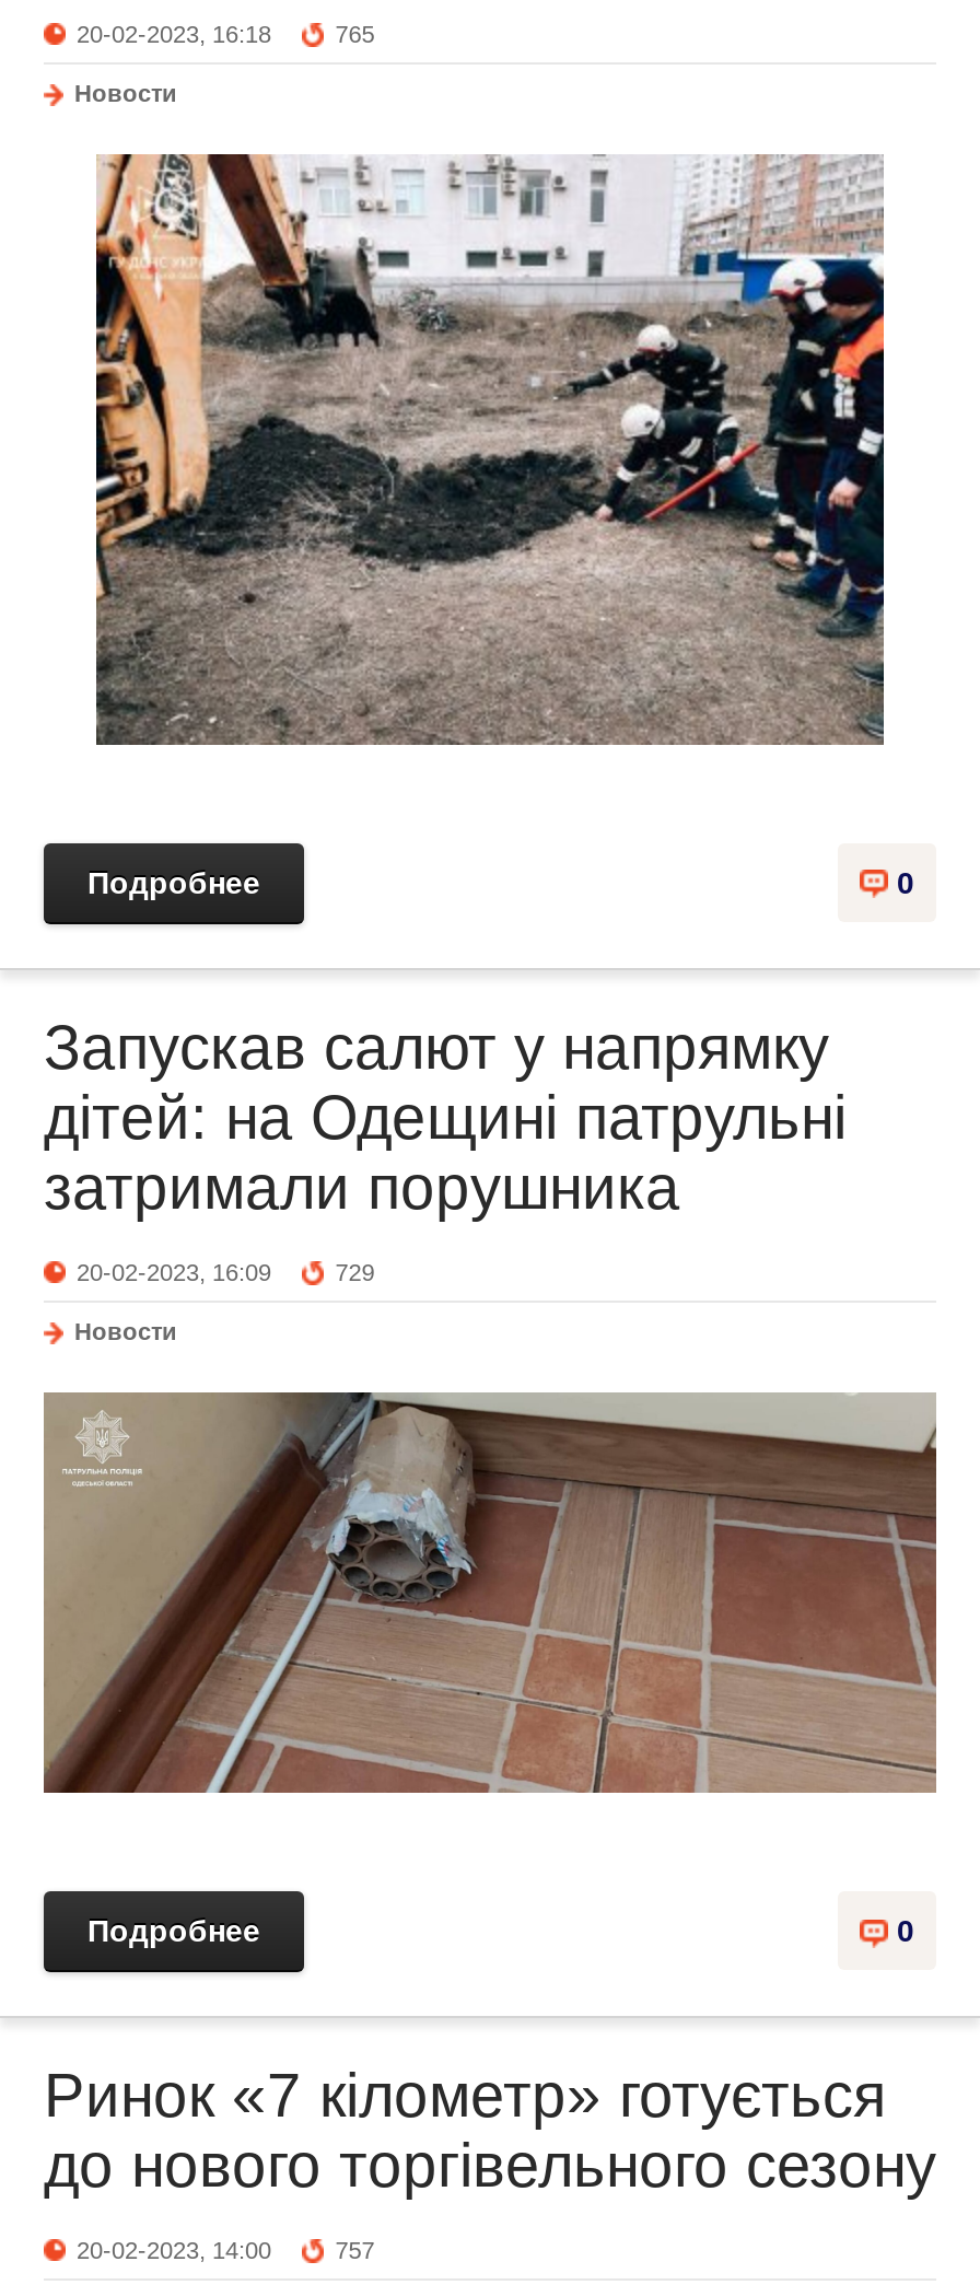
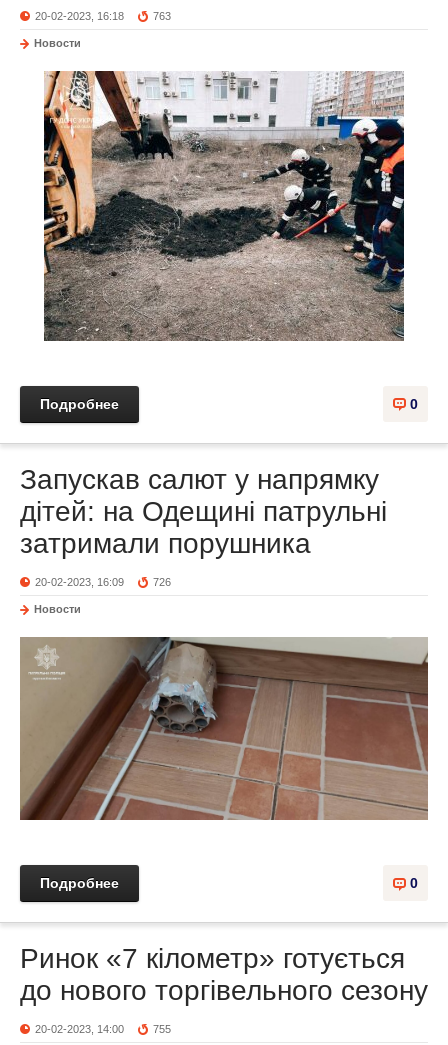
- 765
+ 763

- 729
+ 726

- 757
+ 755
